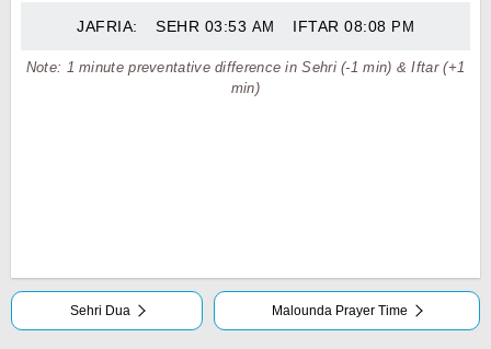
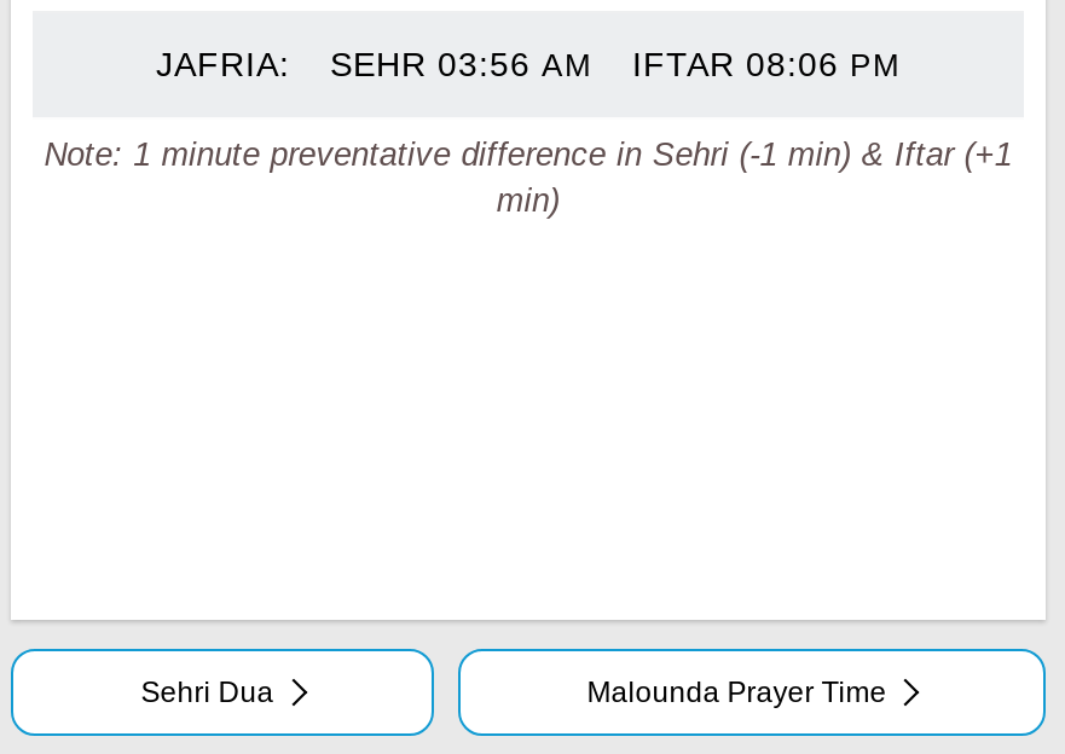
- SEHR 03:53 AM
+ SEHR 03:56 AM

- IFTAR 08:08 PM
+ IFTAR 08:06 PM
